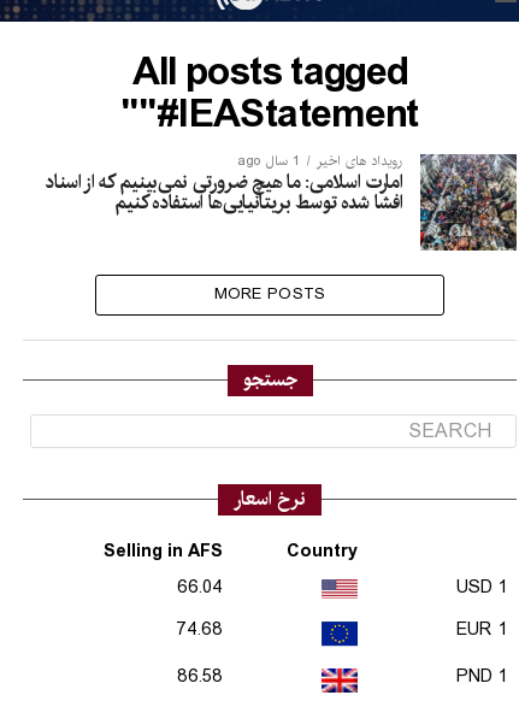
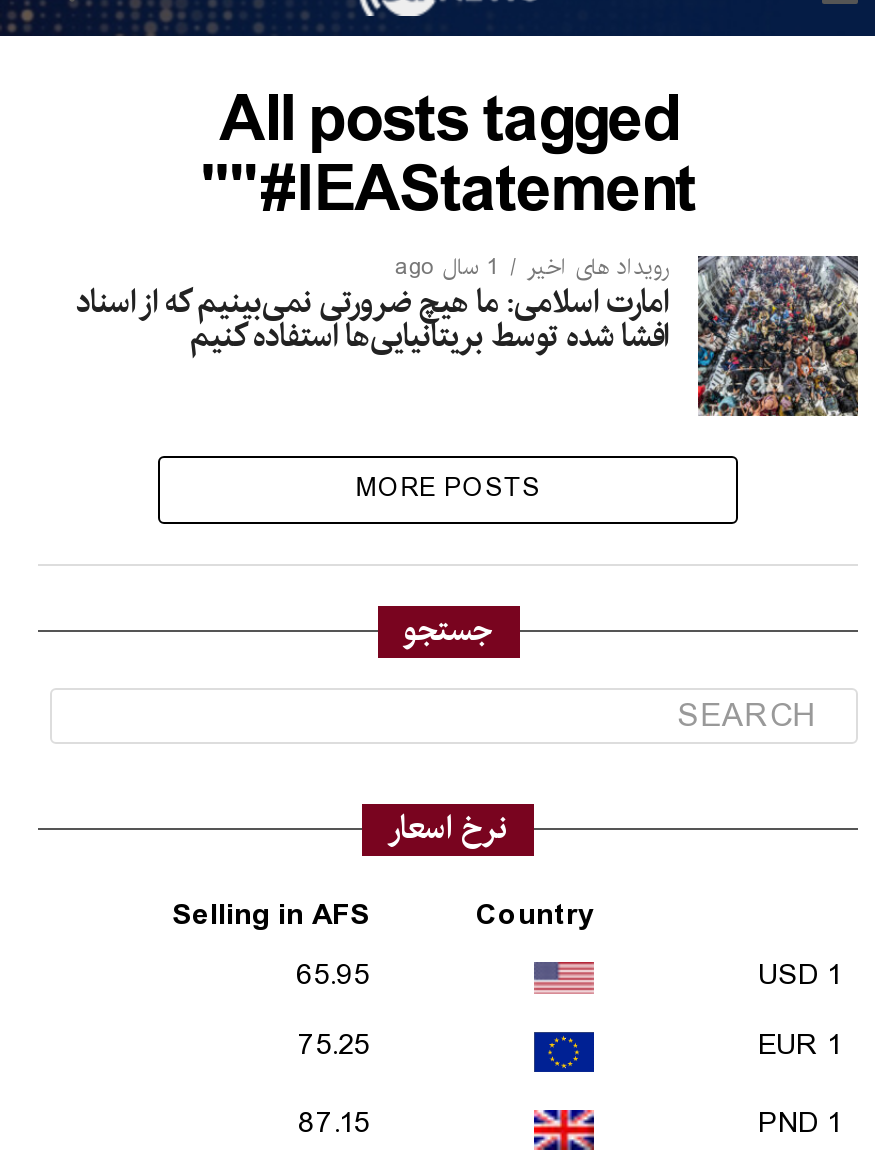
- 66.04
+ 65.95

- 74.68
+ 75.25

- 86.58
+ 87.15
